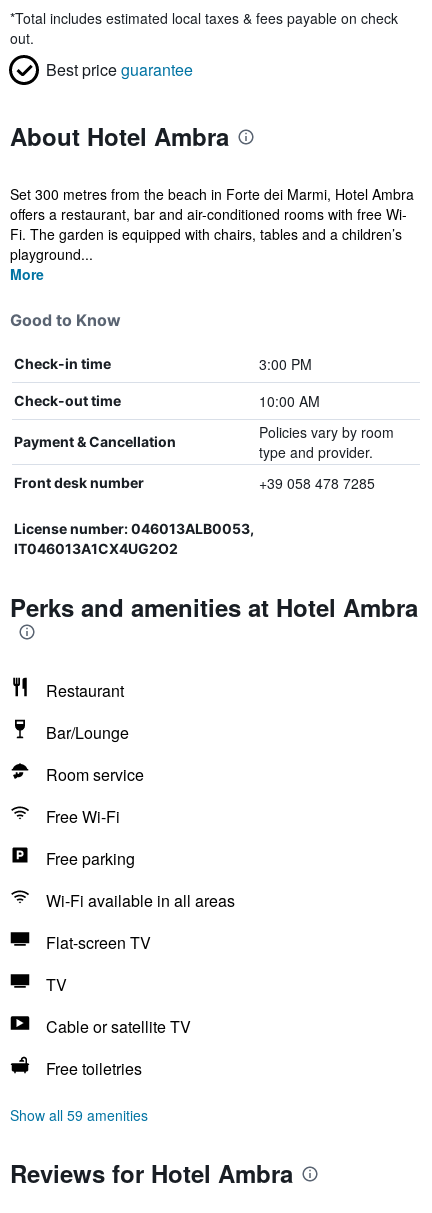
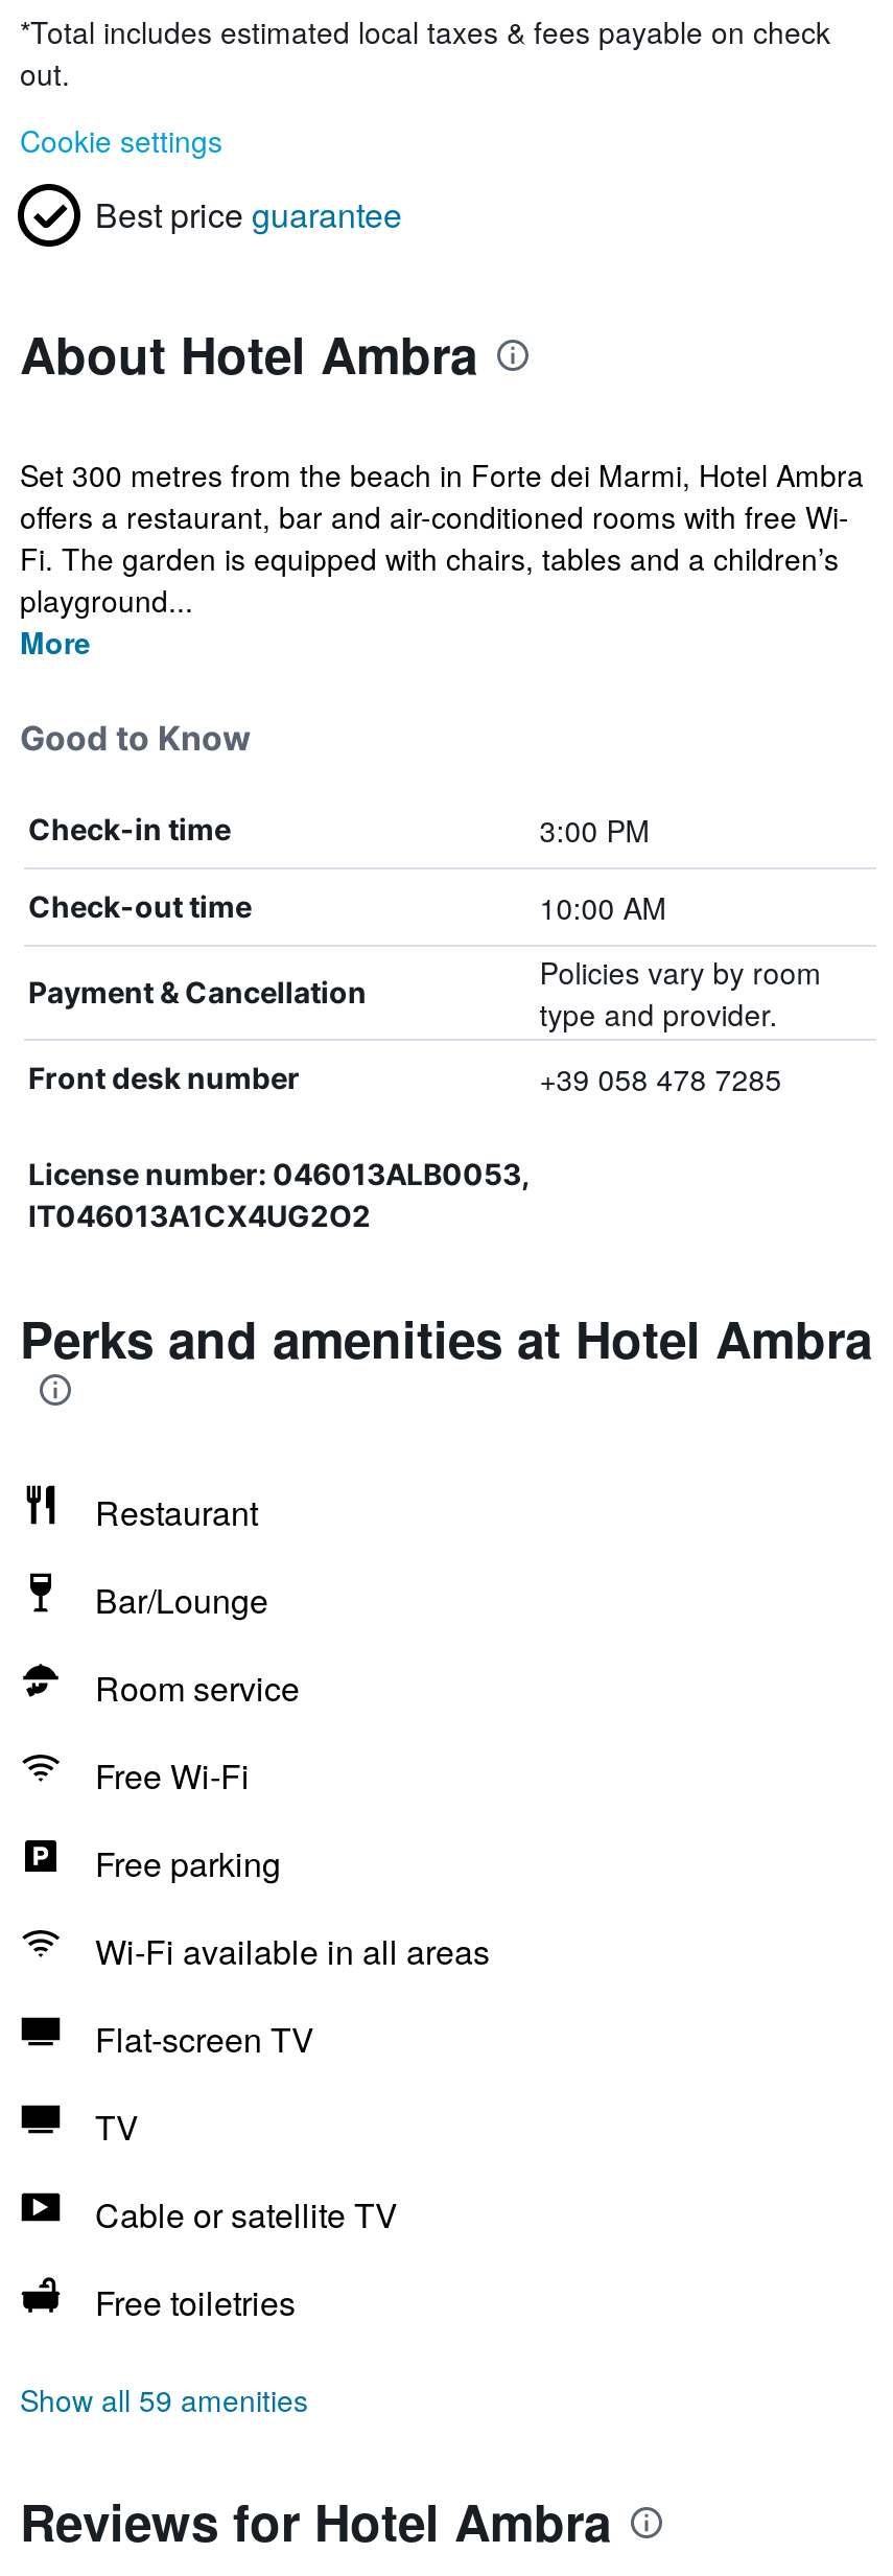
+ Cookie settings
